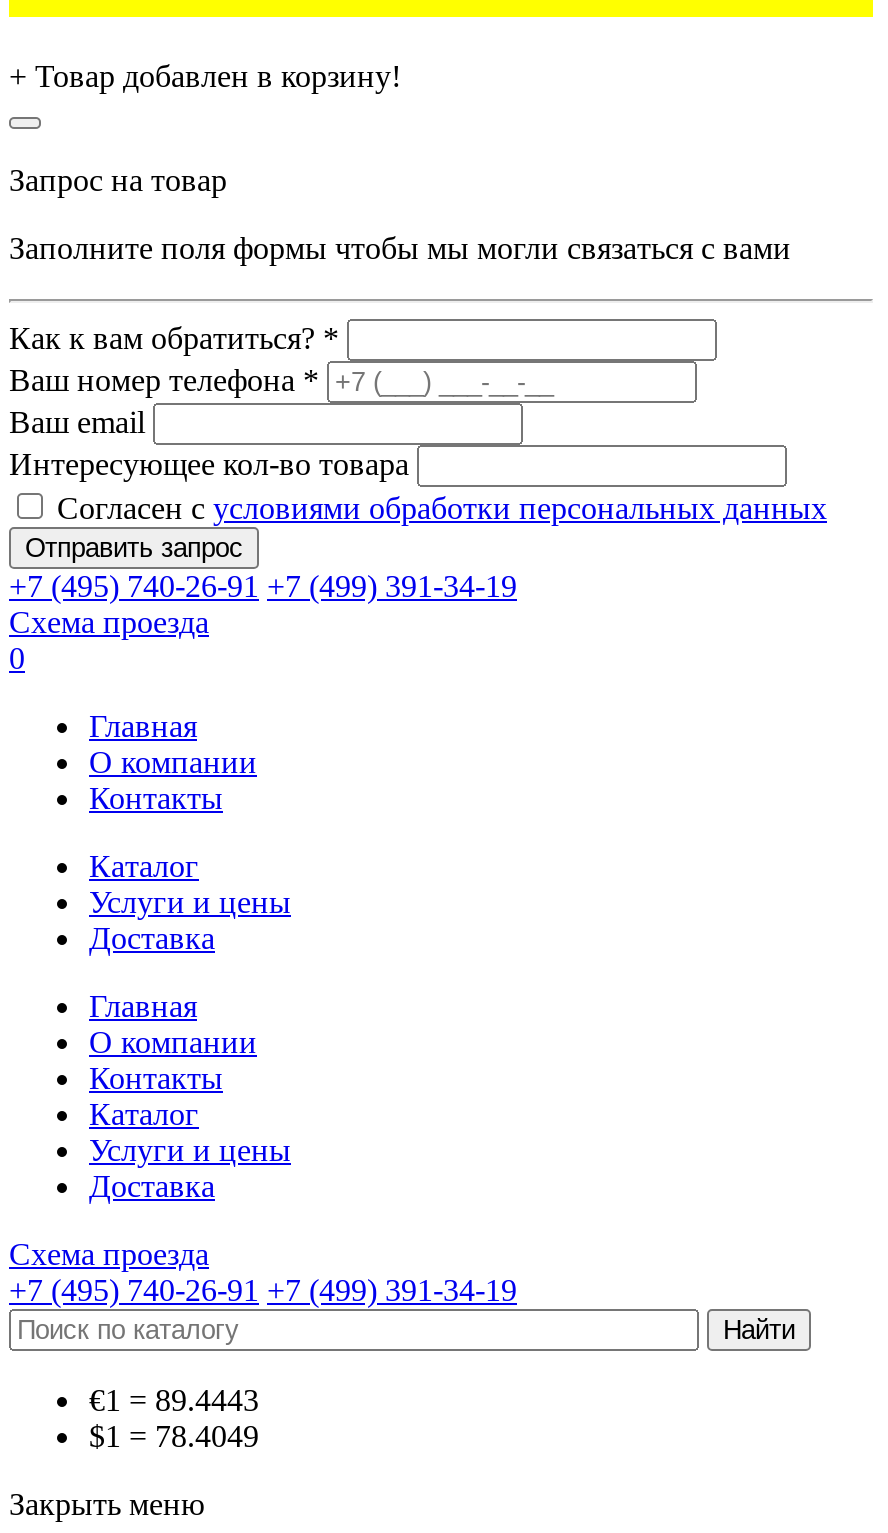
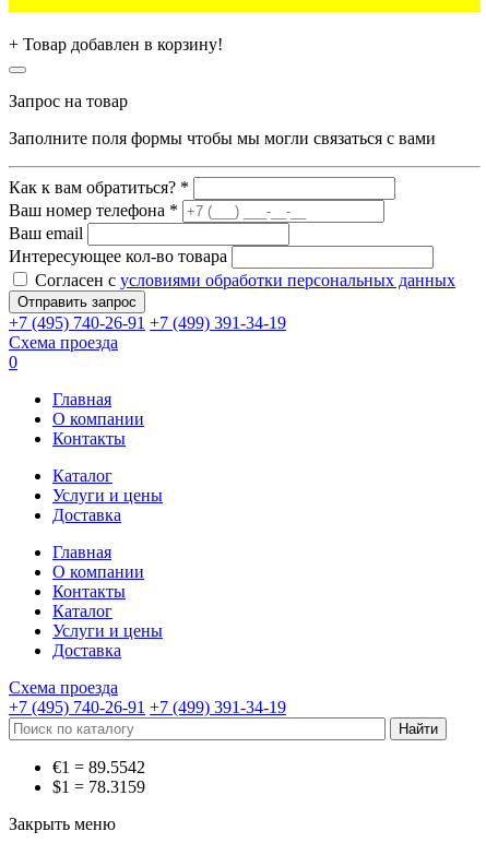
- €1 = 89.4443
+ €1 = 89.5542

- $1 = 78.4049
+ $1 = 78.3159
